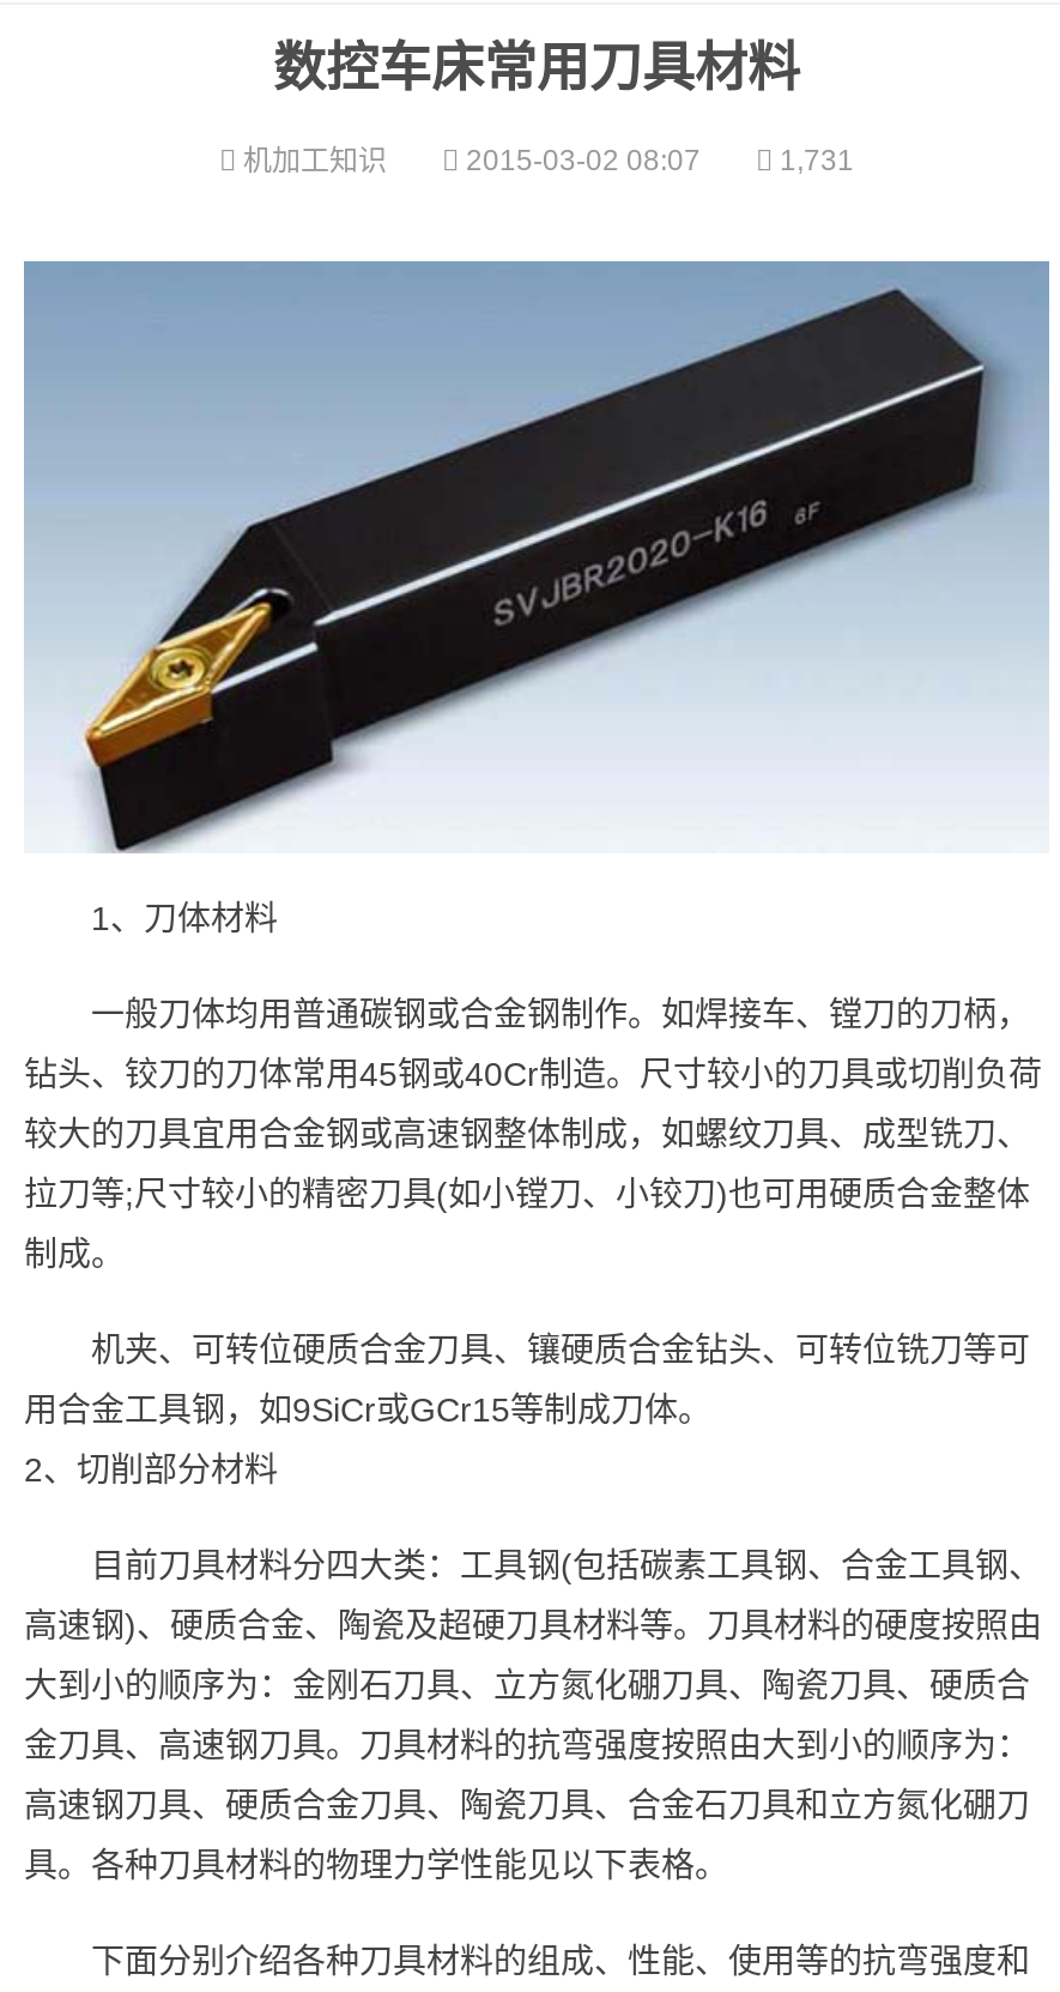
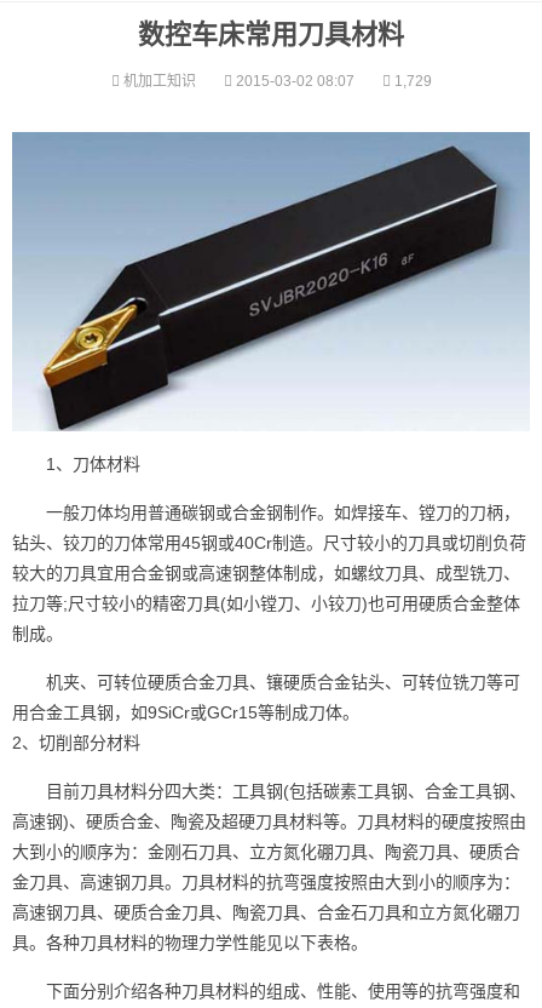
- 1,731
+ 1,729
